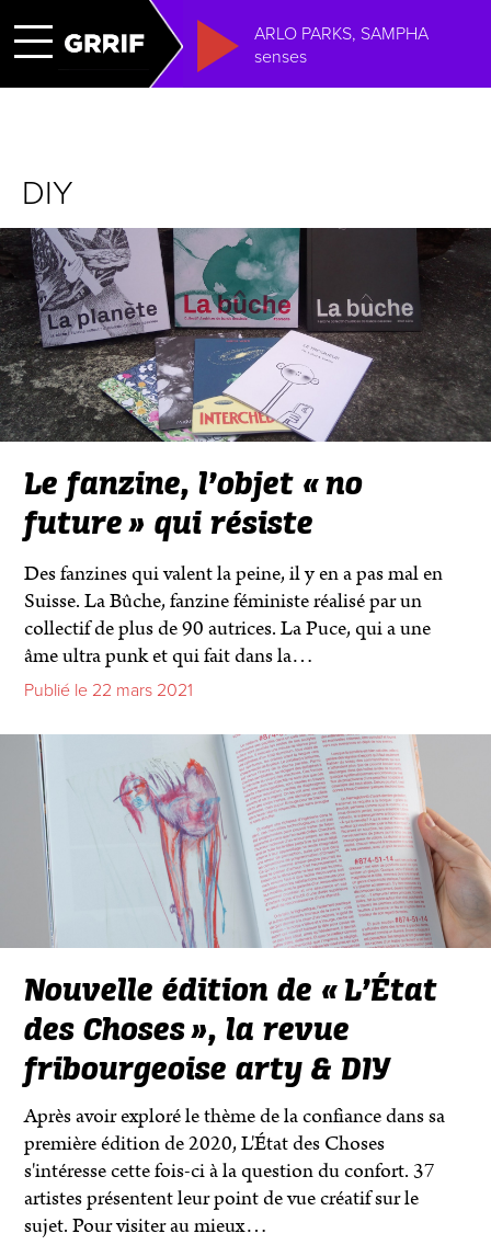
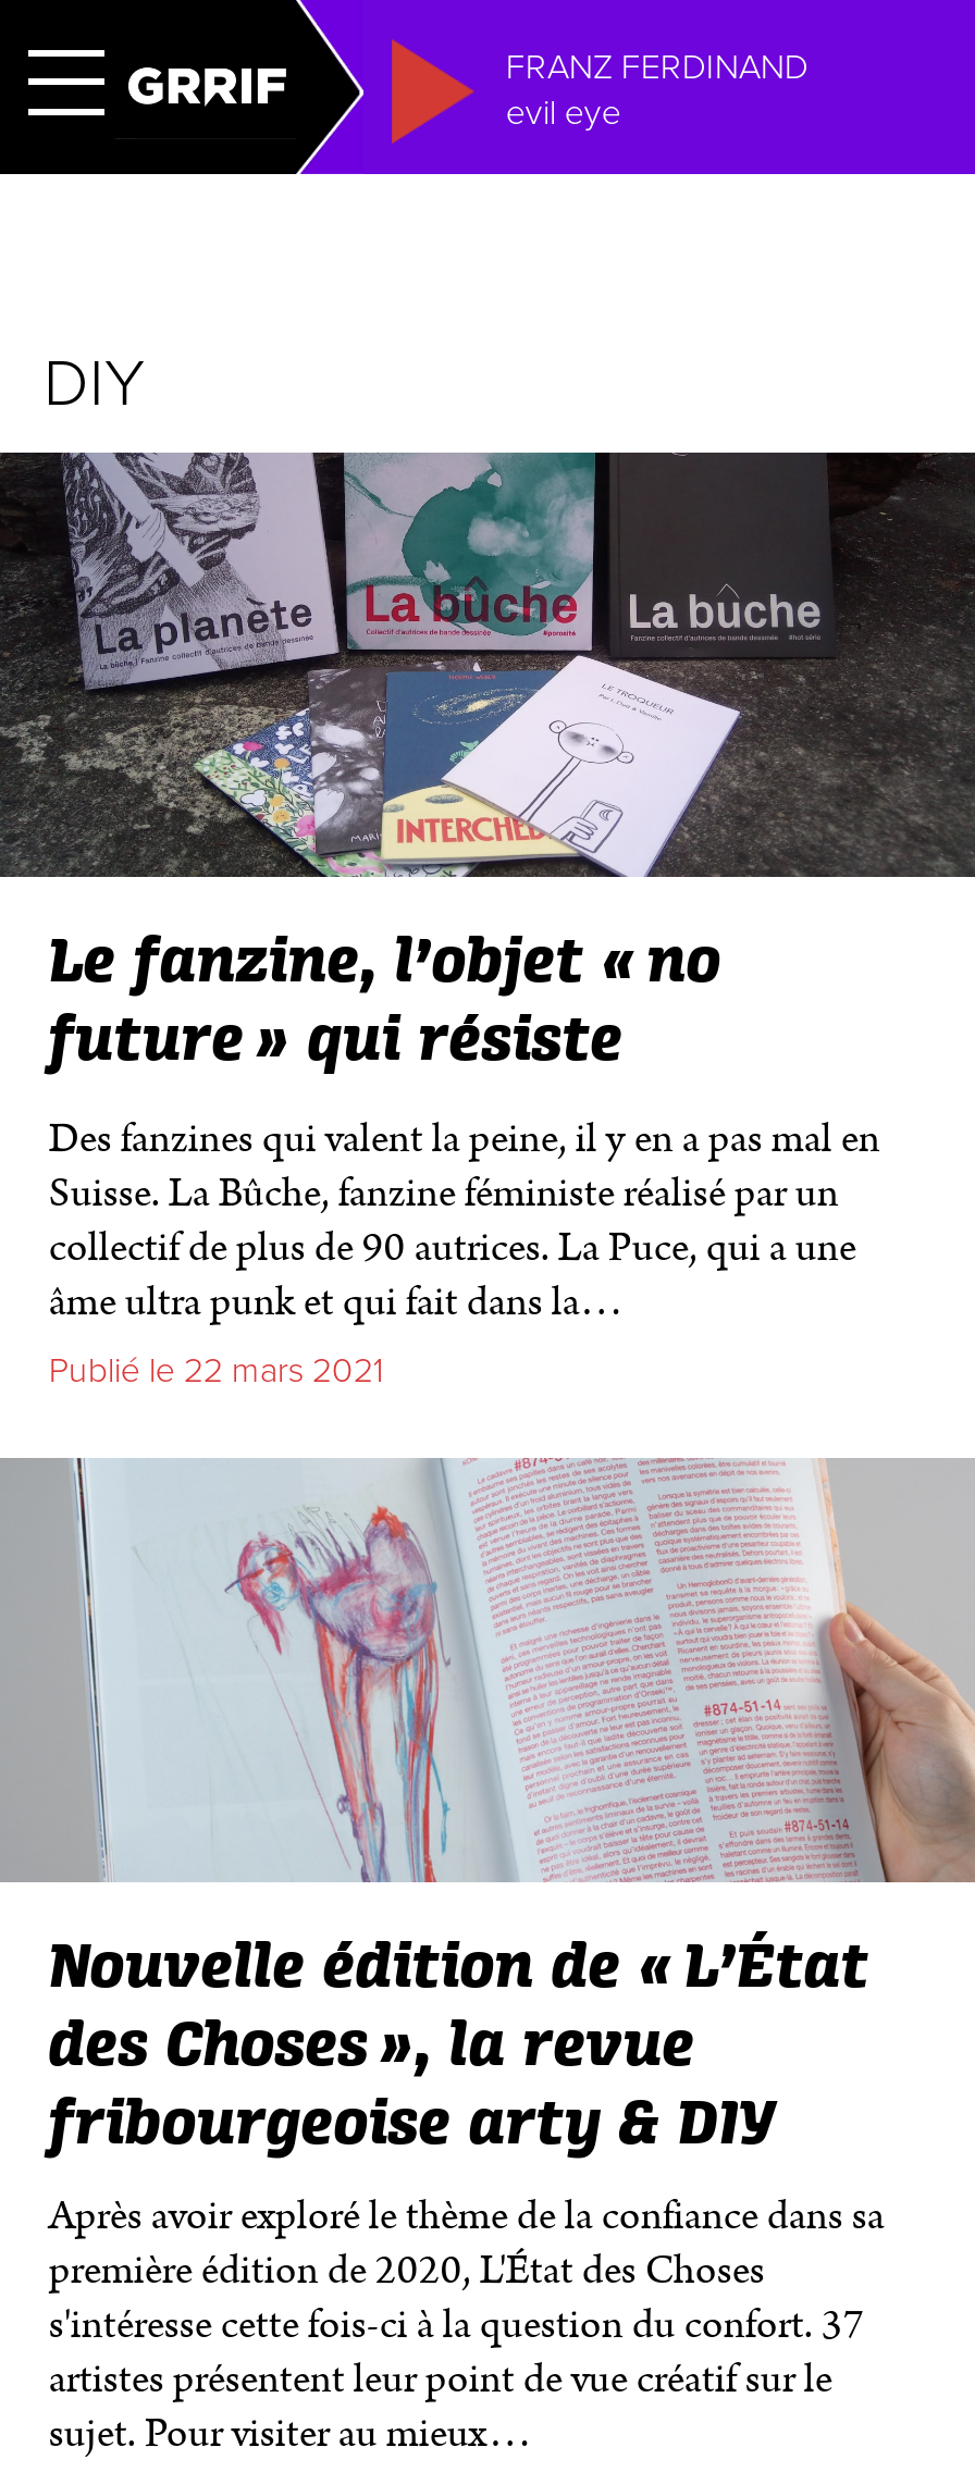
- ARLO PARKS, SAMPHA
- senses
+ FRANZ FERDINAND
+ evil eye
